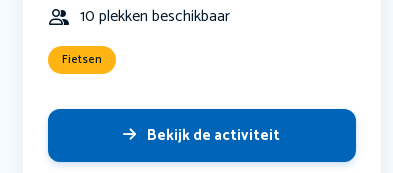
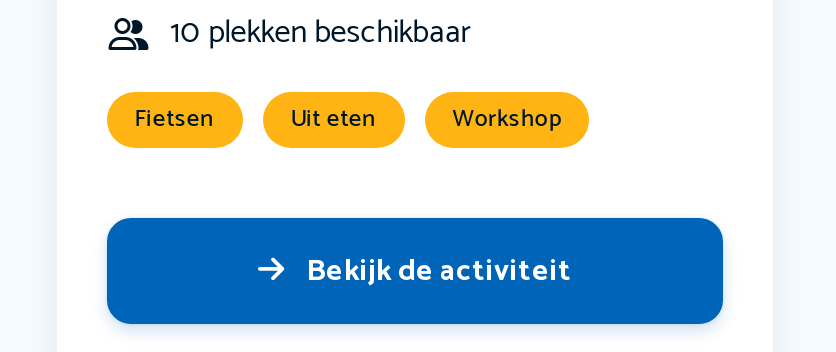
+ Uit eten
+ Workshop
